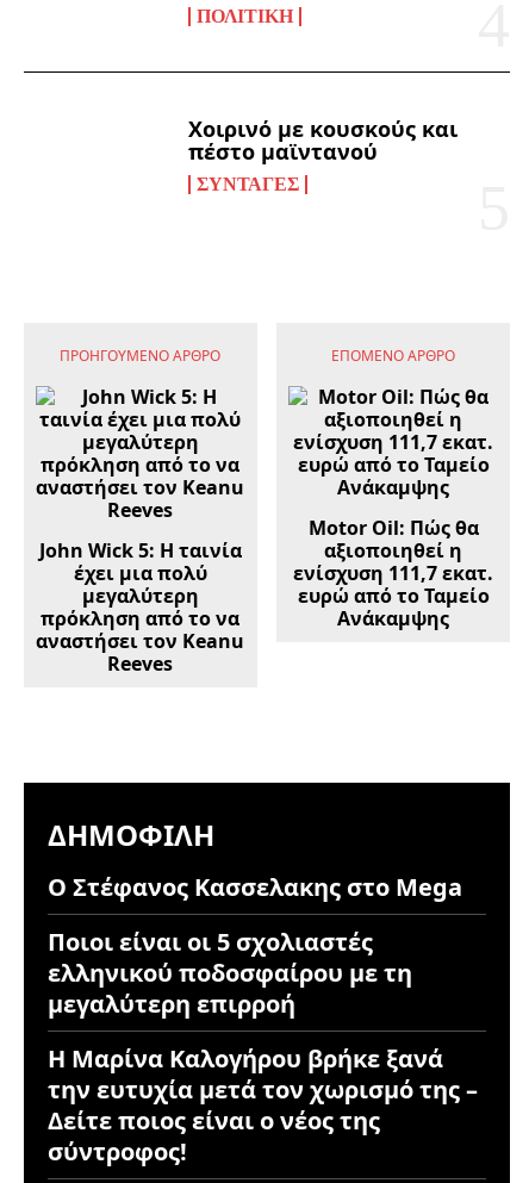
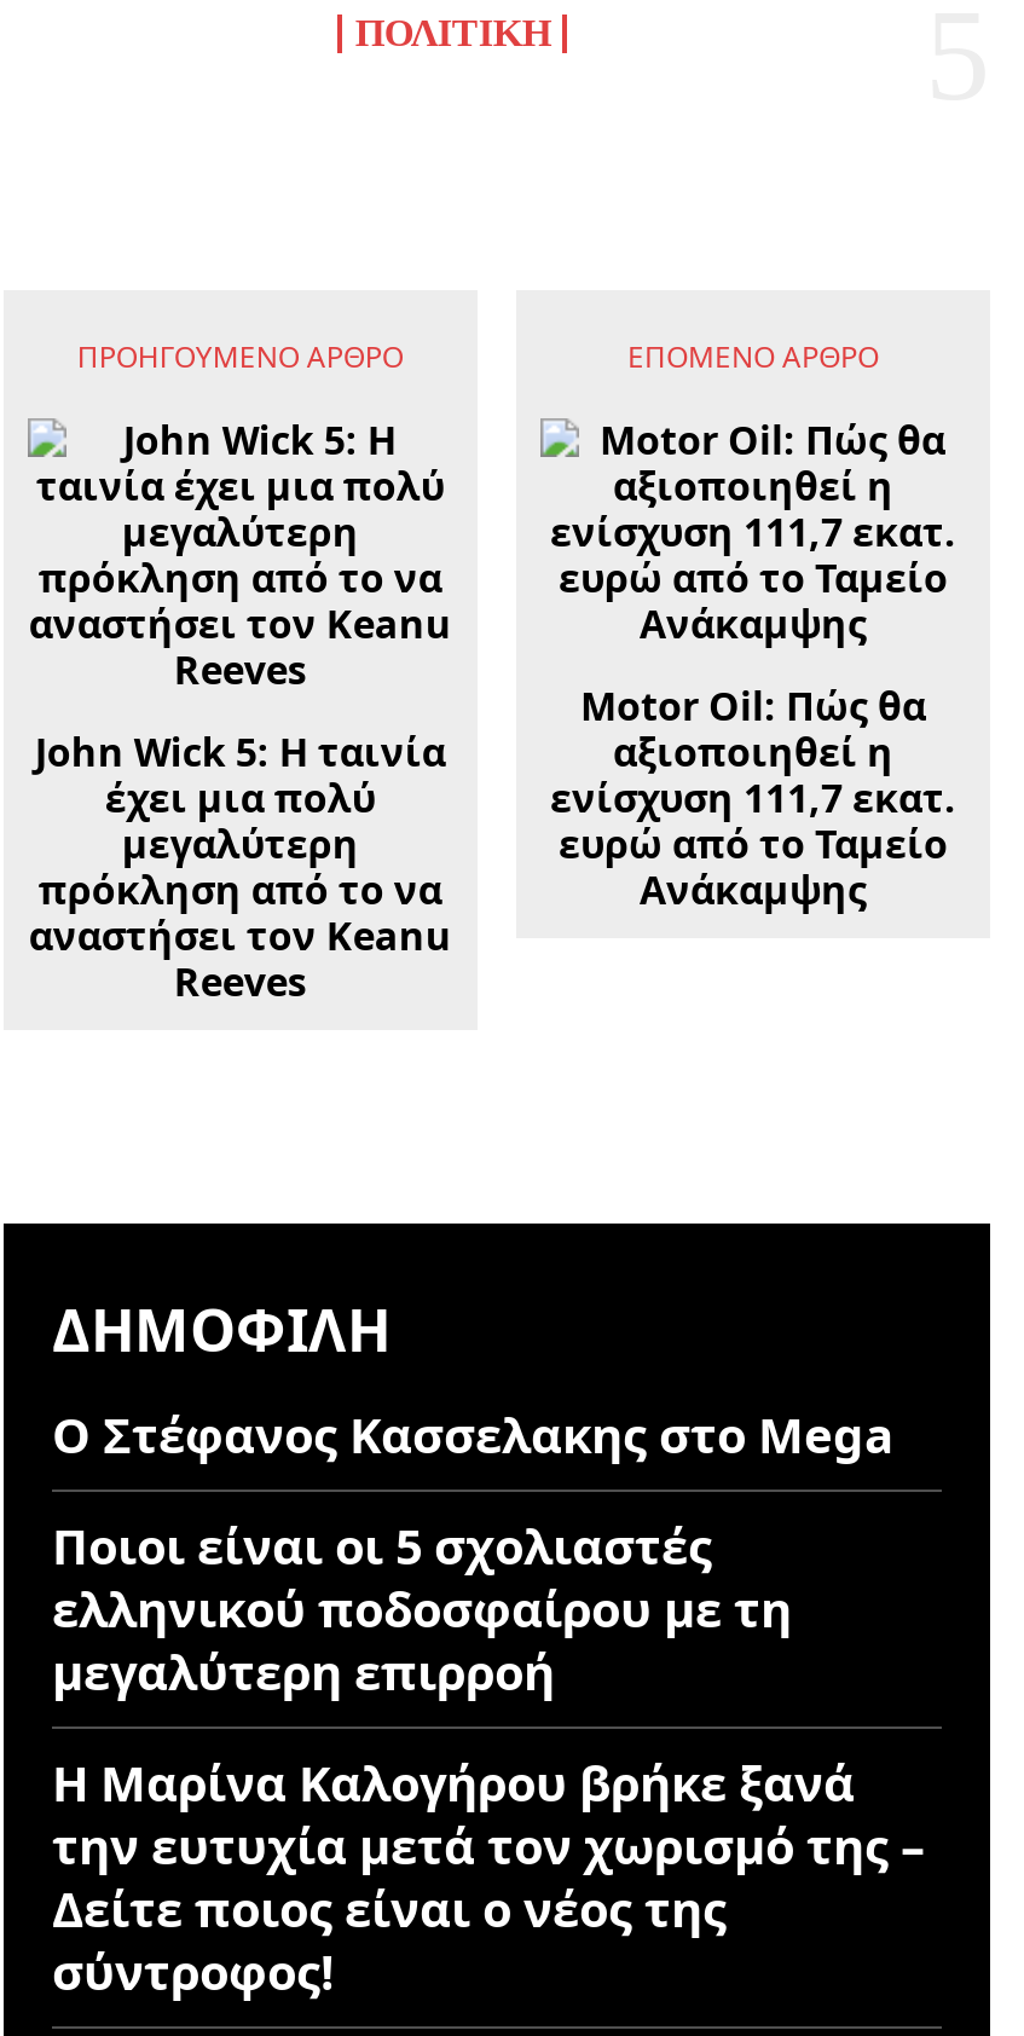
- Χοιρινό με κουσκούς και
- πέστο μαϊντανού
- ΣΥΝΤΑΓΈΣ
